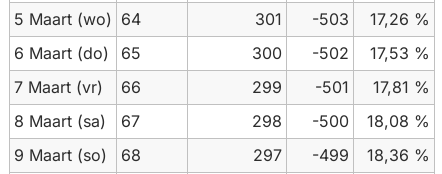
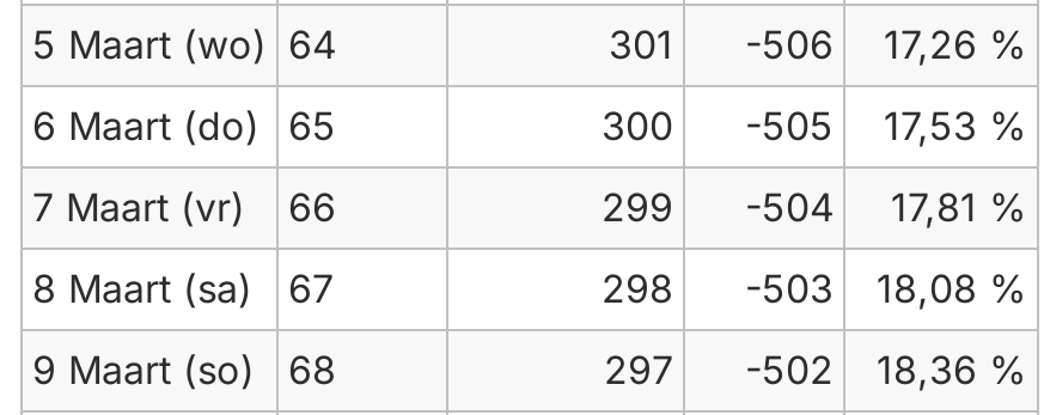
- 301 -503 17,26 %
+ 301 -506 17,26 %

- 300 -502 17,53 %
+ 300 -505 17,53 %

- 299 -501 17,81 %
+ 299 -504 17,81 %

- 298 -500 18,08 %
+ 298 -503 18,08 %

- 297 -499 18,36 %
+ 297 -502 18,36 %
